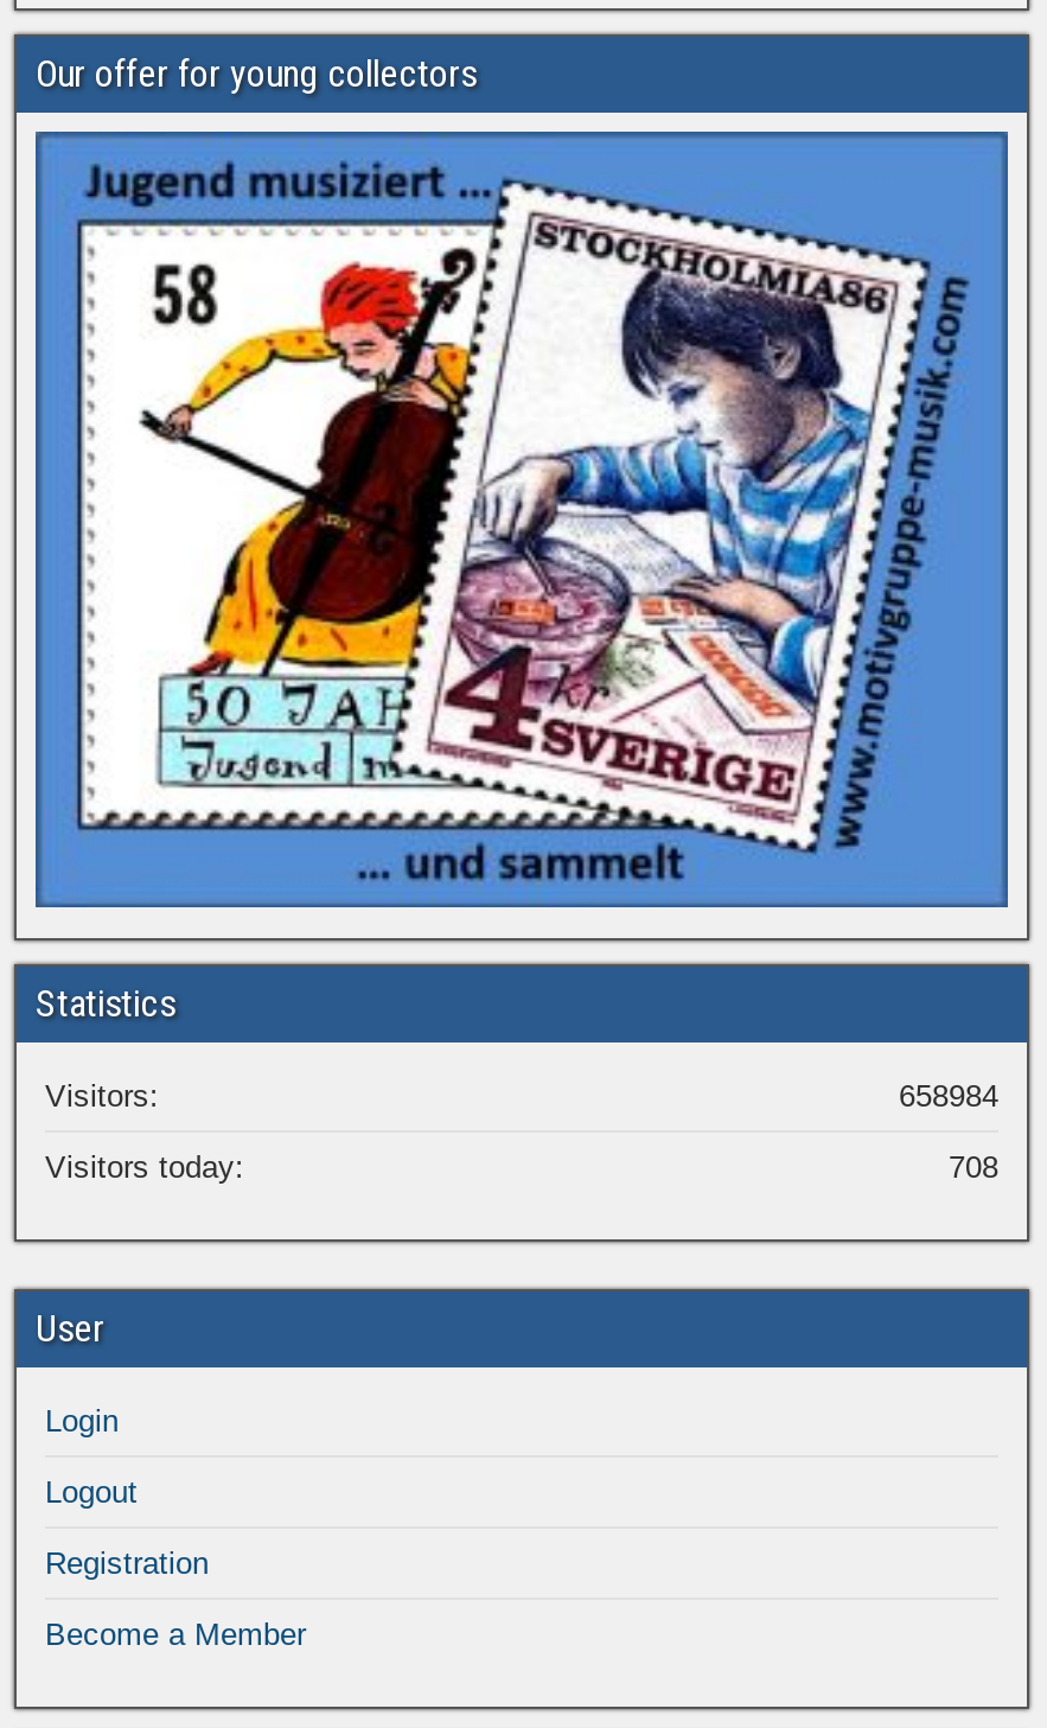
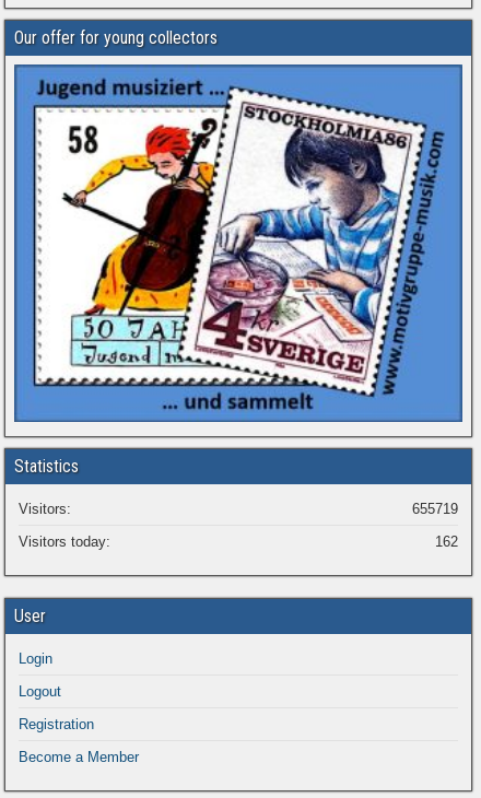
- 658984
+ 655719

- 708
+ 162
